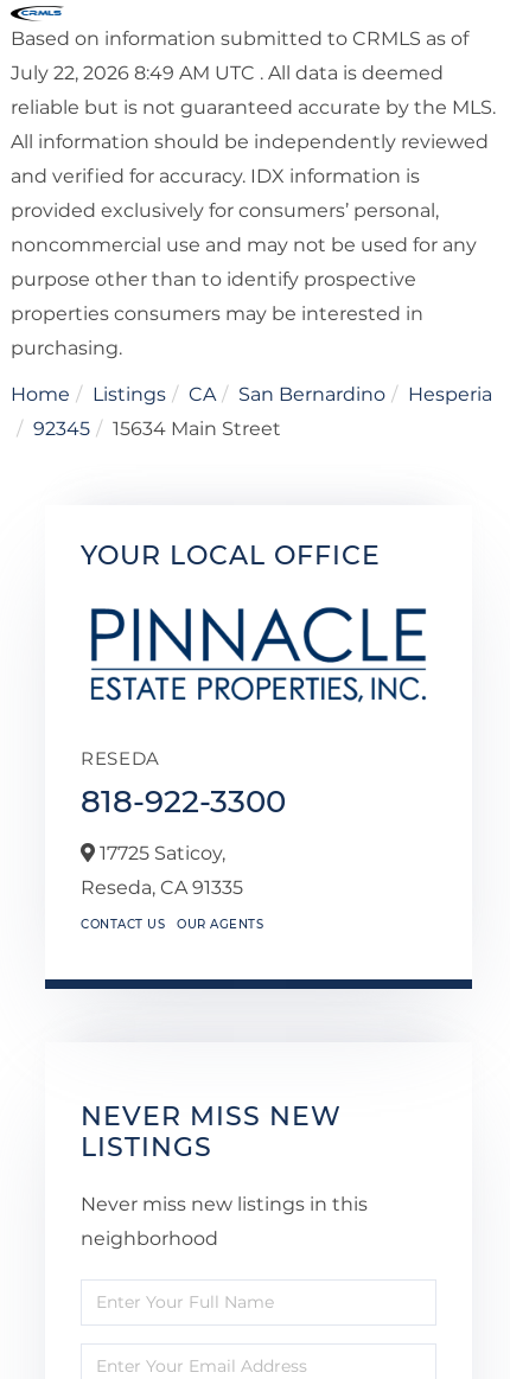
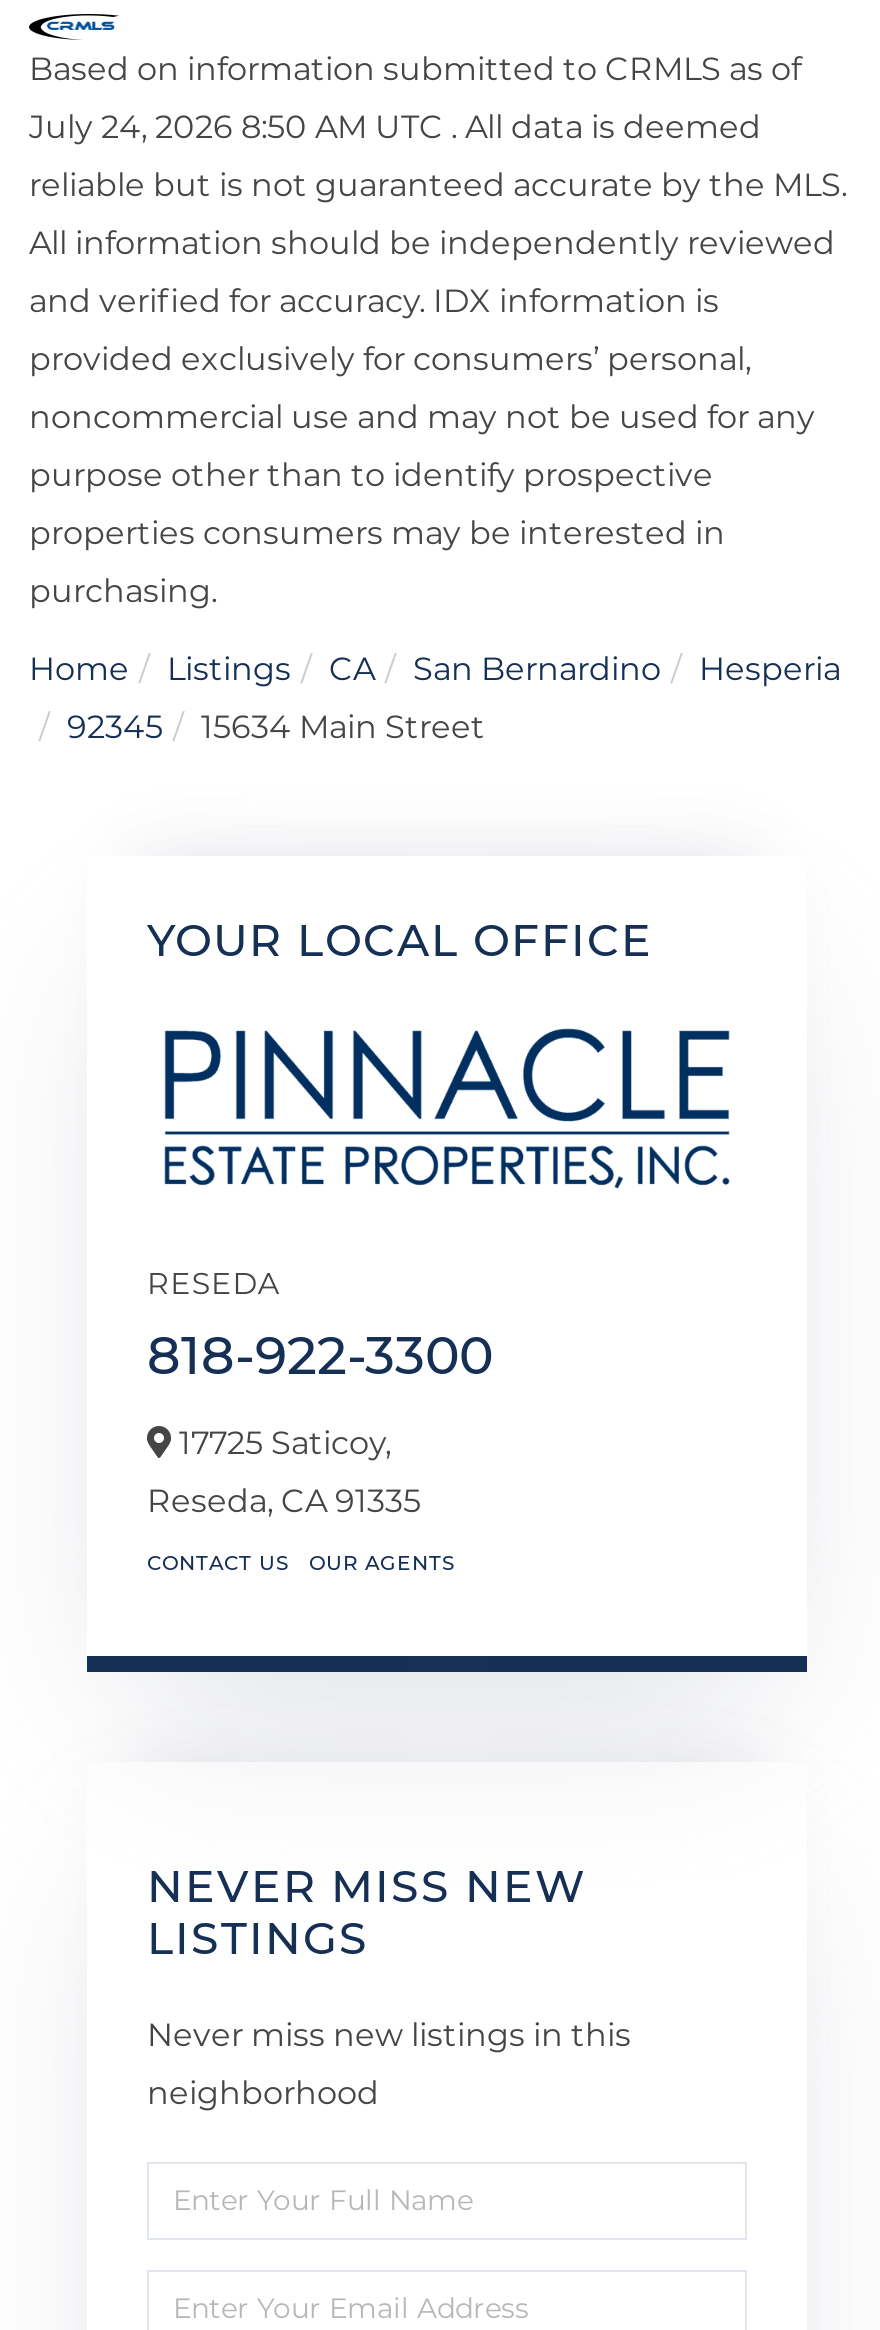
- July 22, 2026 8:49 AM UTC . All data is deemed
+ July 24, 2026 8:50 AM UTC . All data is deemed
